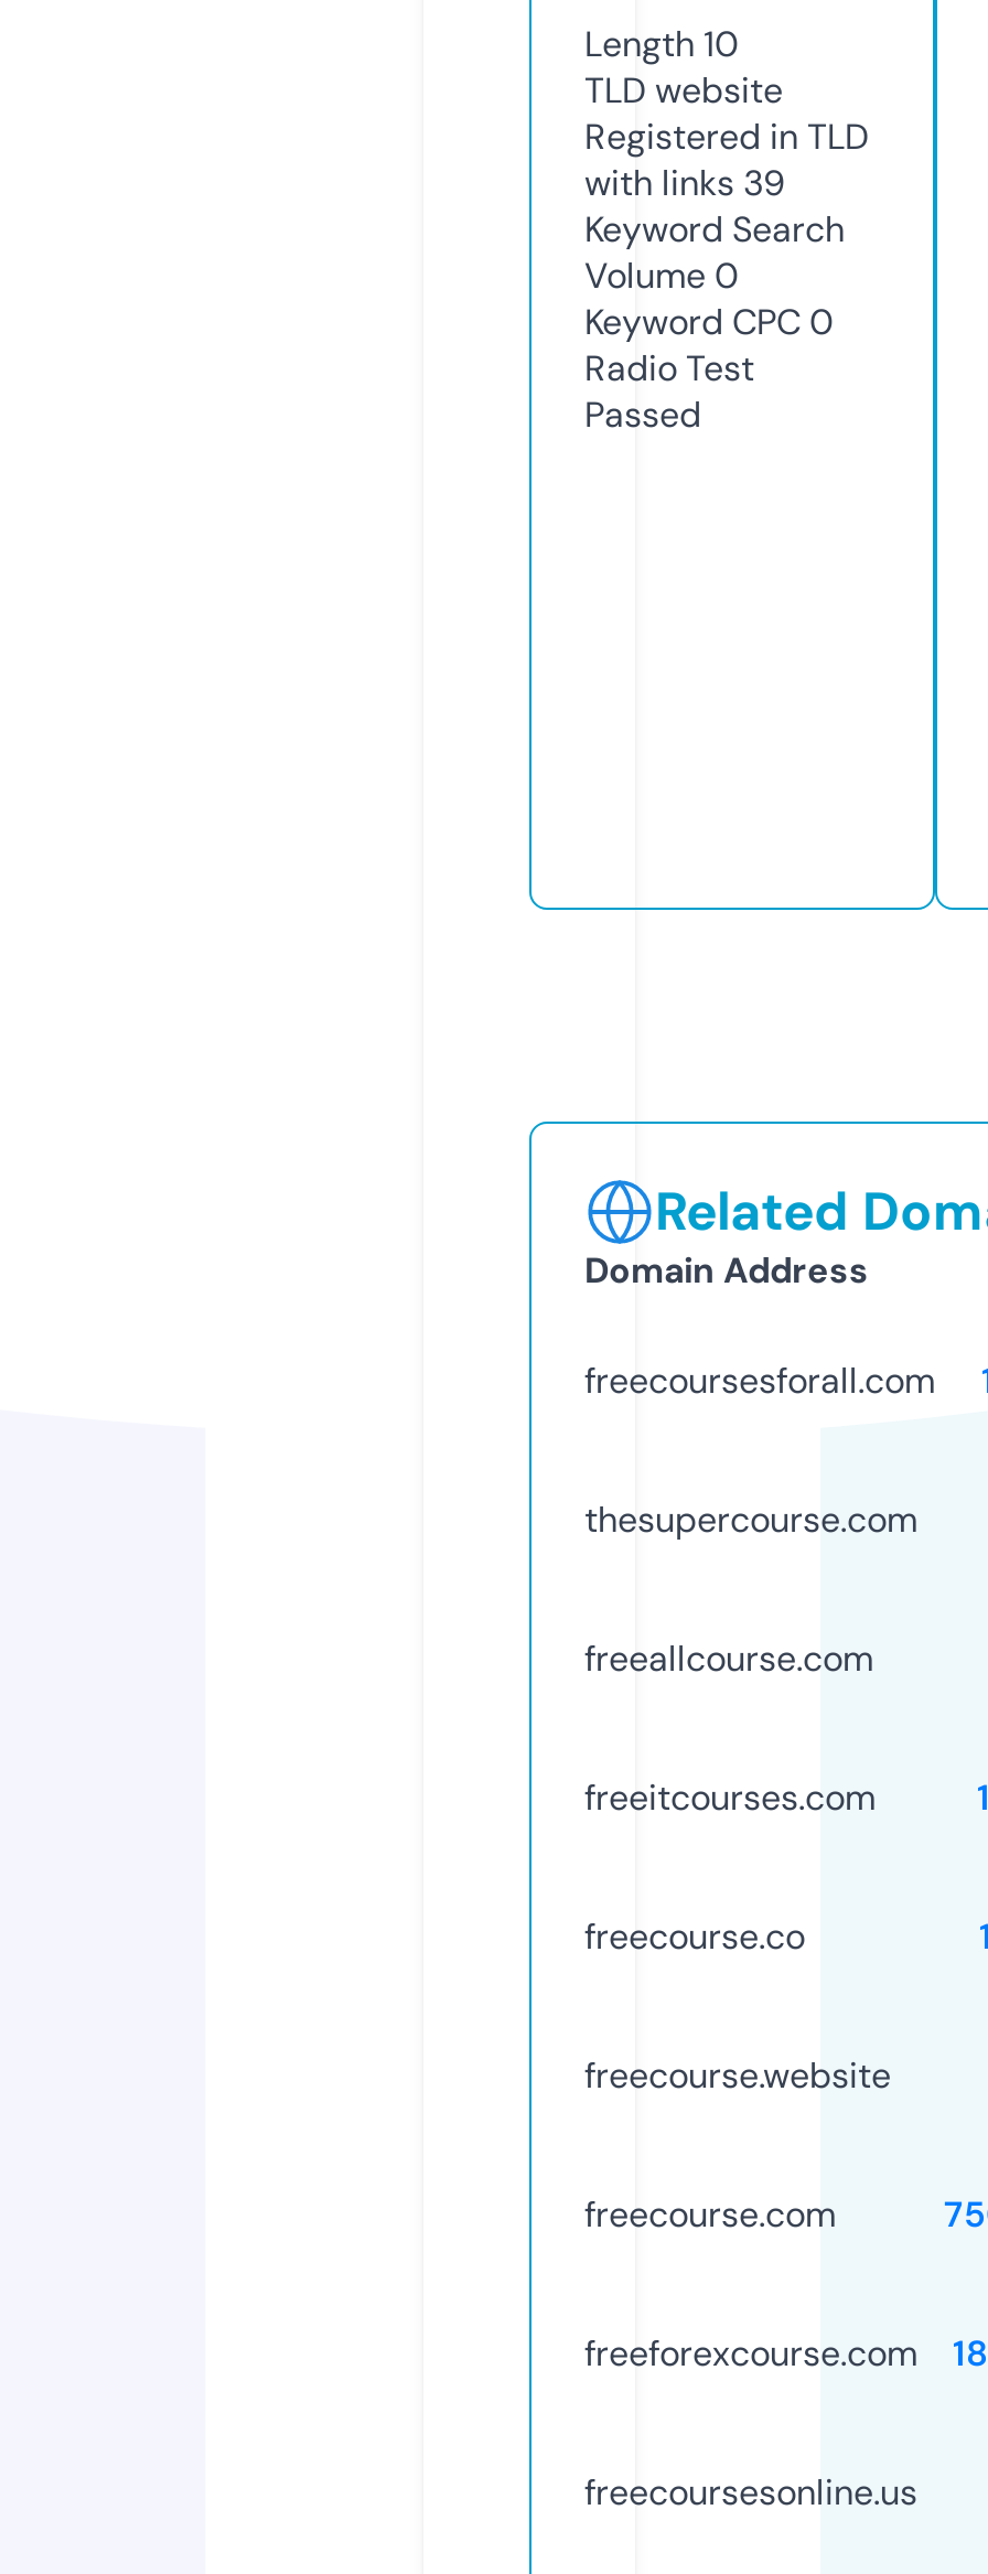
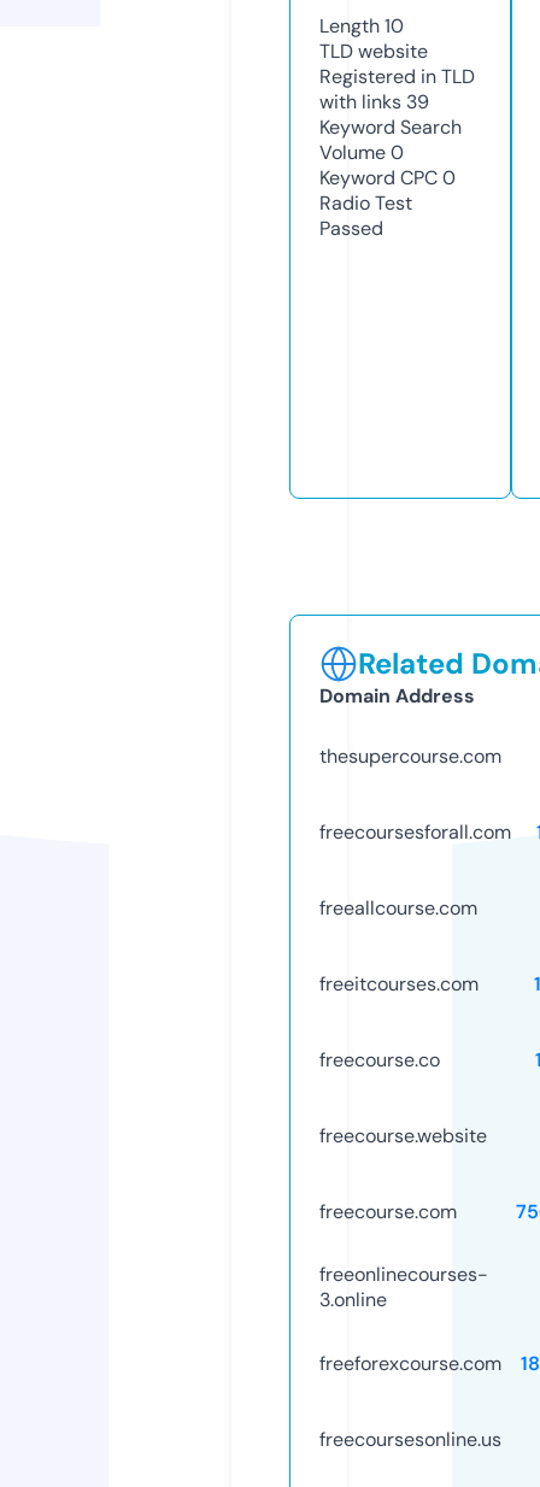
moved up: thesupercourse.com

+ freeonlinecourses-
+ 3.online
